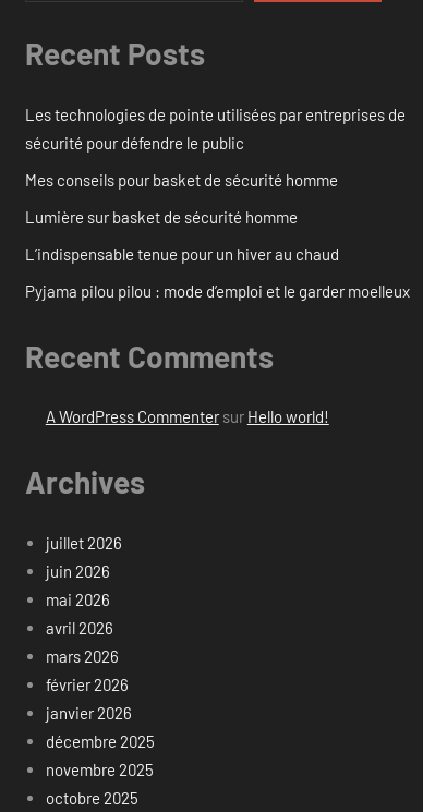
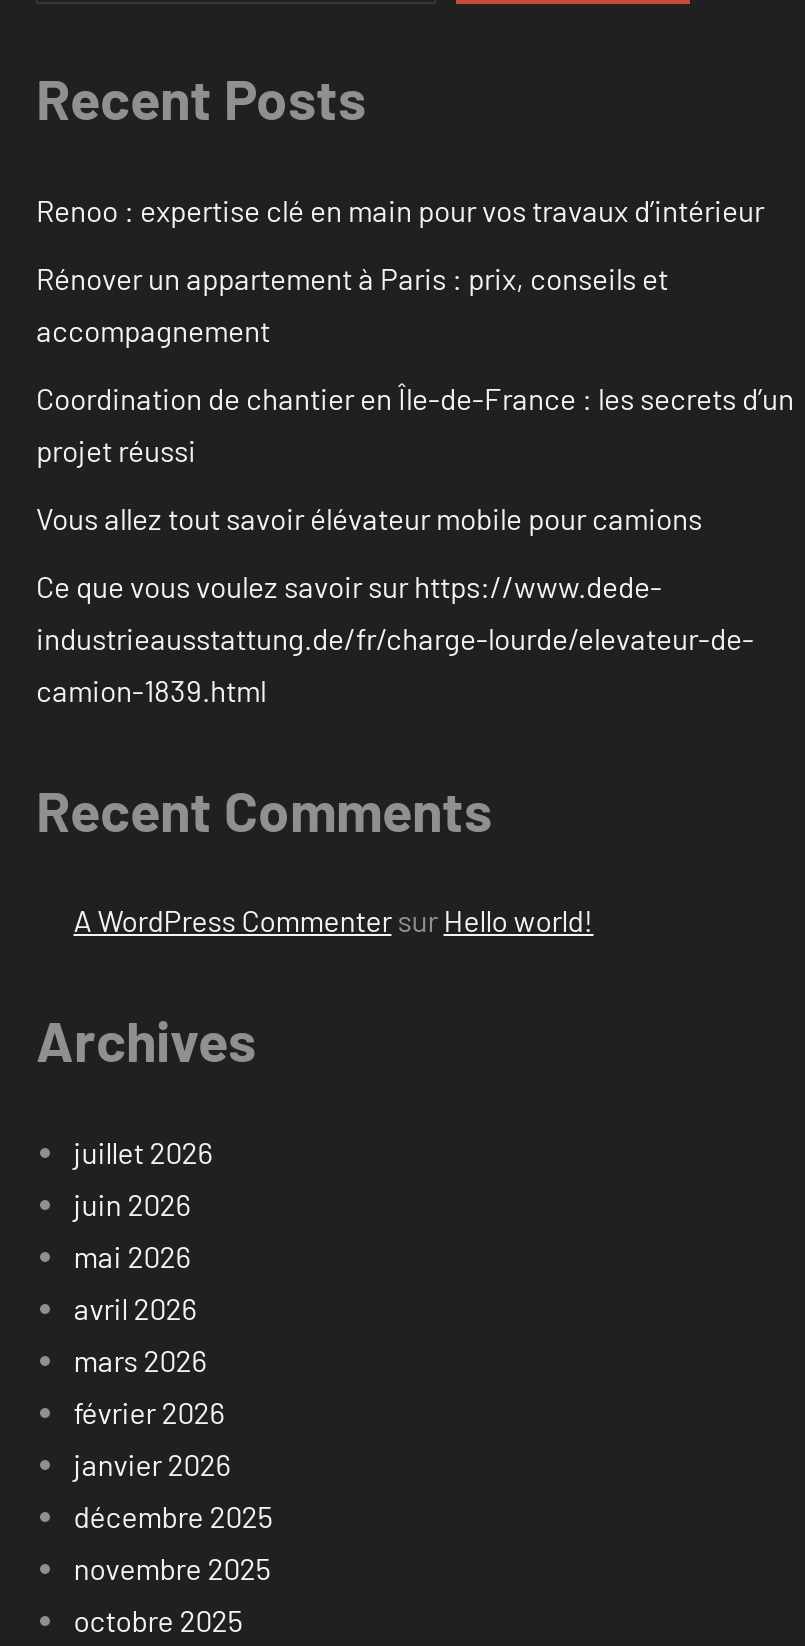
- Les technologies de pointe utilisées par entreprises de
- sécurité pour défendre le public
+ Renoo : expertise clé en main pour vos travaux d’intérieur

- Mes conseils pour basket de sécurité homme
+ Rénover un appartement à Paris : prix, conseils et
+ accompagnement

- Lumière sur basket de sécurité homme
+ Coordination de chantier en Île-de-France : les secrets d’un
+ projet réussi

- L’indispensable tenue pour un hiver au chaud
+ Vous allez tout savoir élévateur mobile pour camions

- Pyjama pilou pilou : mode d’emploi et le garder moelleux
+ Ce que vous voulez savoir sur https://www.dede-
+ industrieausstattung.de/fr/charge-lourde/elevateur-de-
+ camion-1839.html
